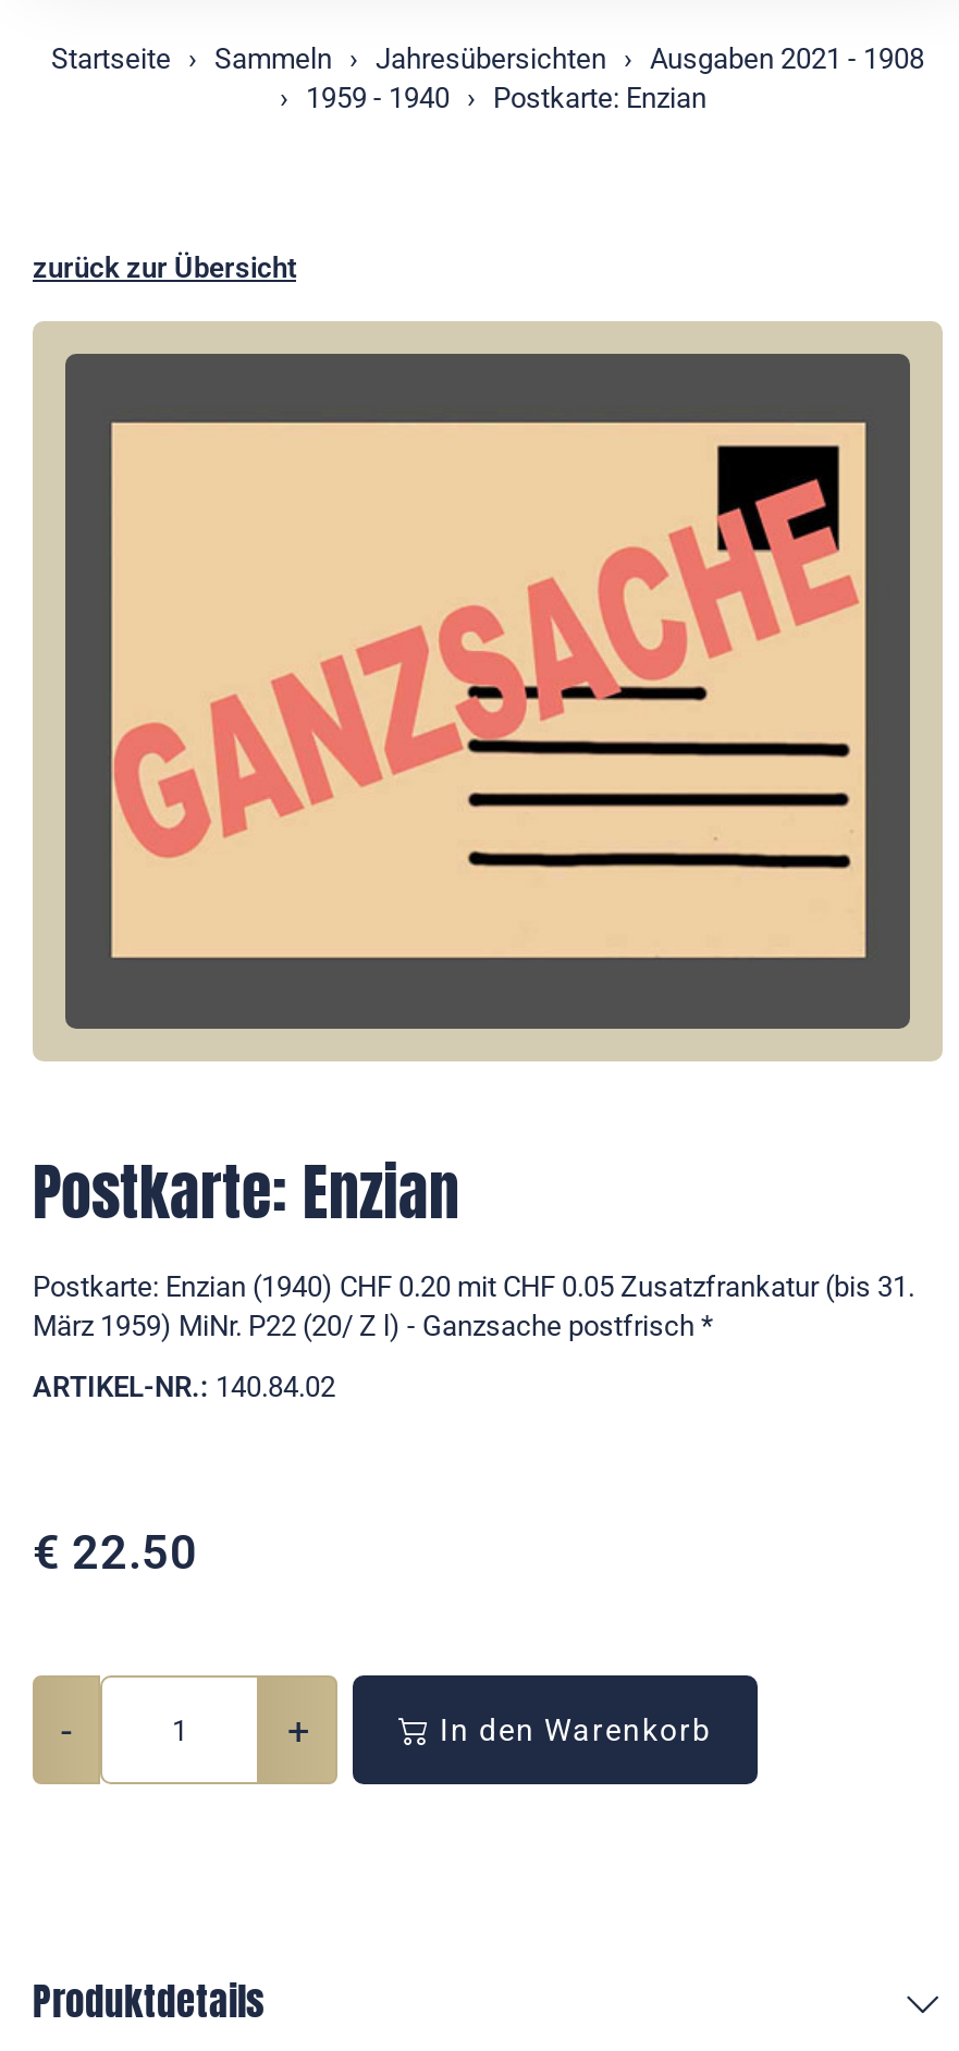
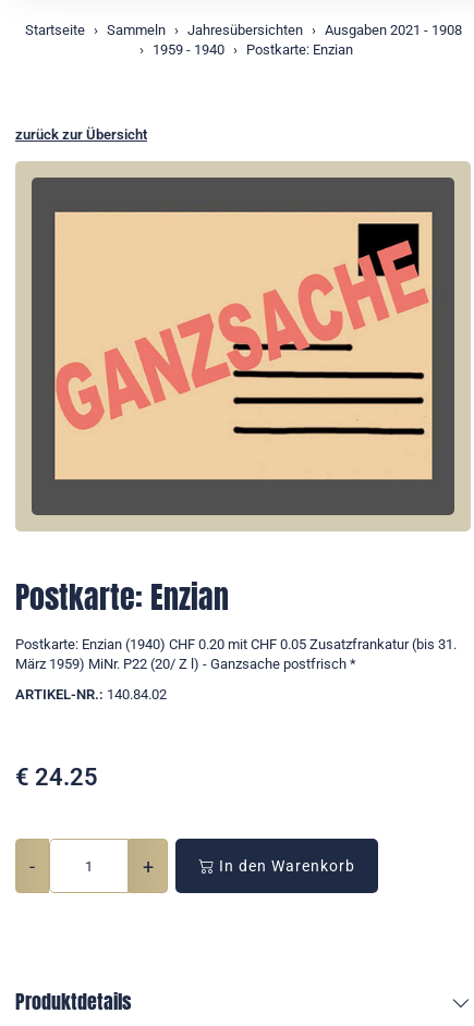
- € 22.50
+ € 24.25
